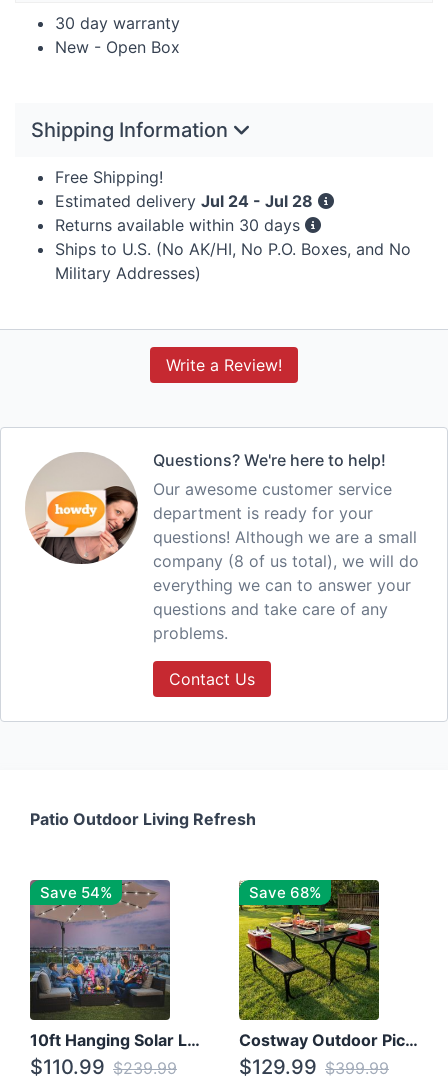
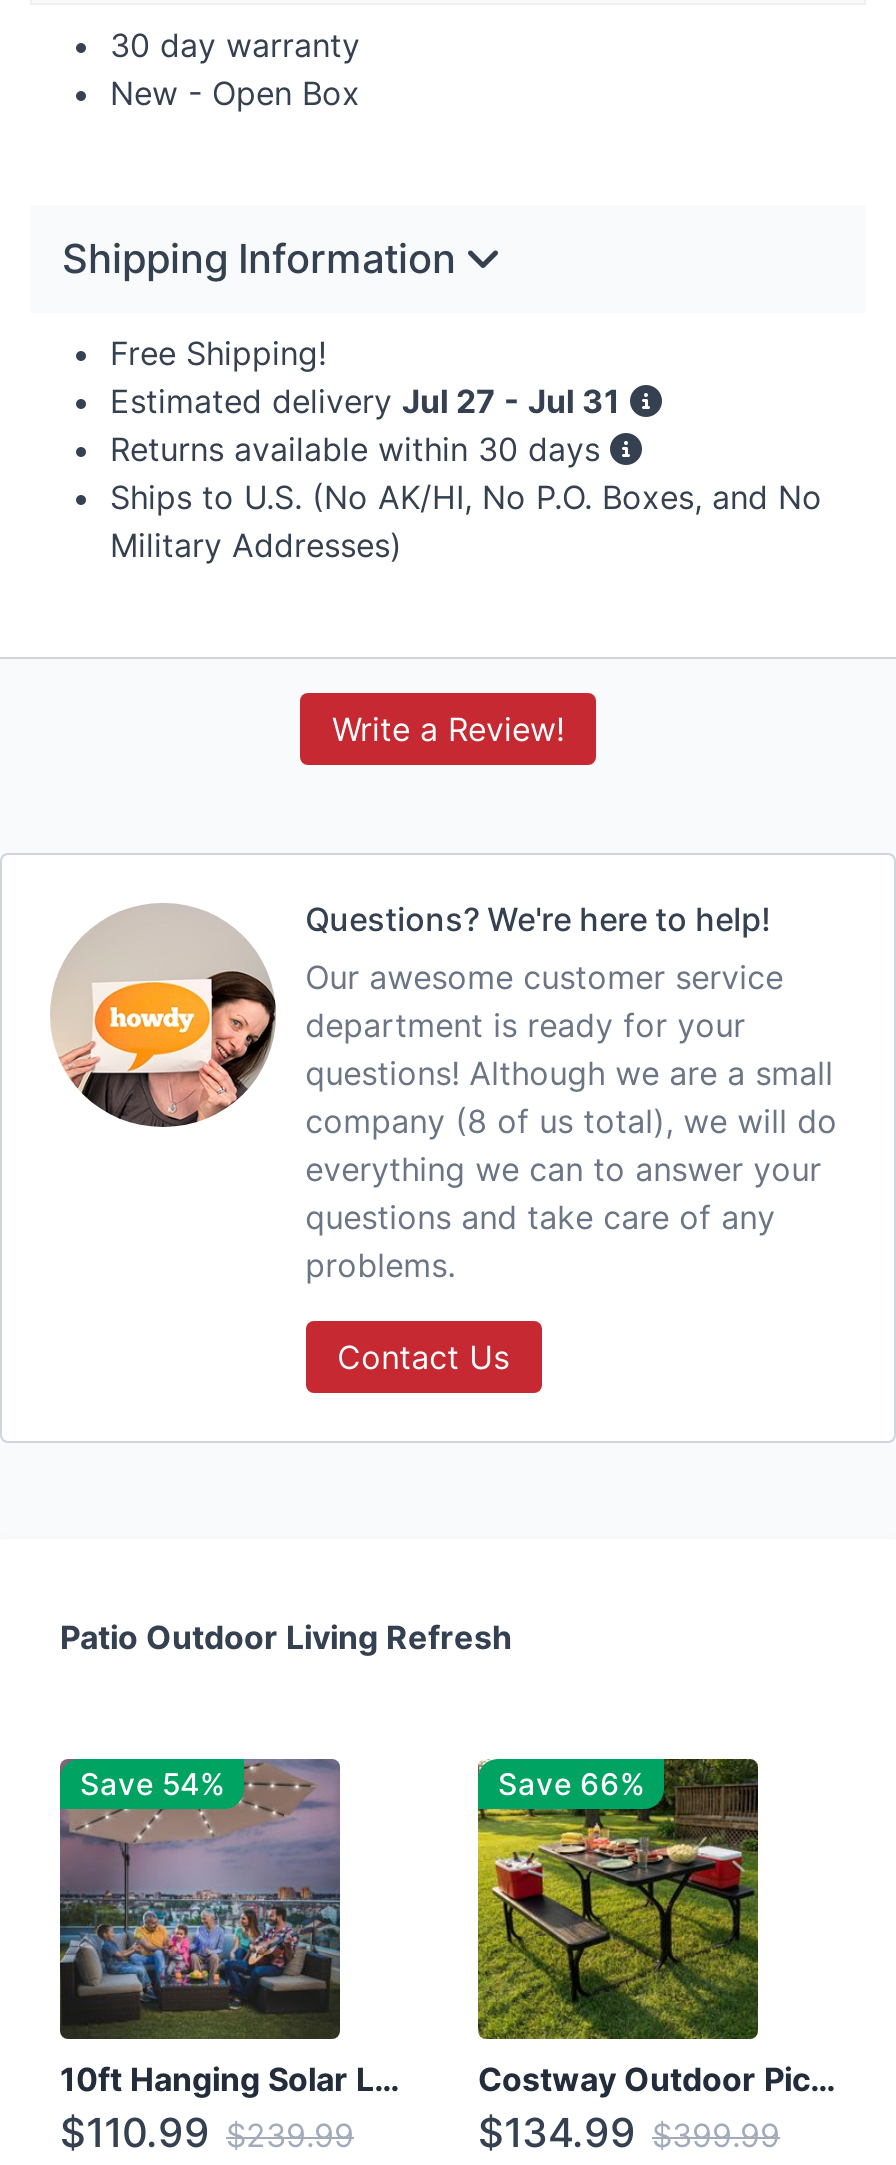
- Estimated delivery Jul 24 - Jul 28
+ Estimated delivery Jul 27 - Jul 31

- Save 68%
+ Save 66%

- $129.99 $399.99
+ $134.99 $399.99
